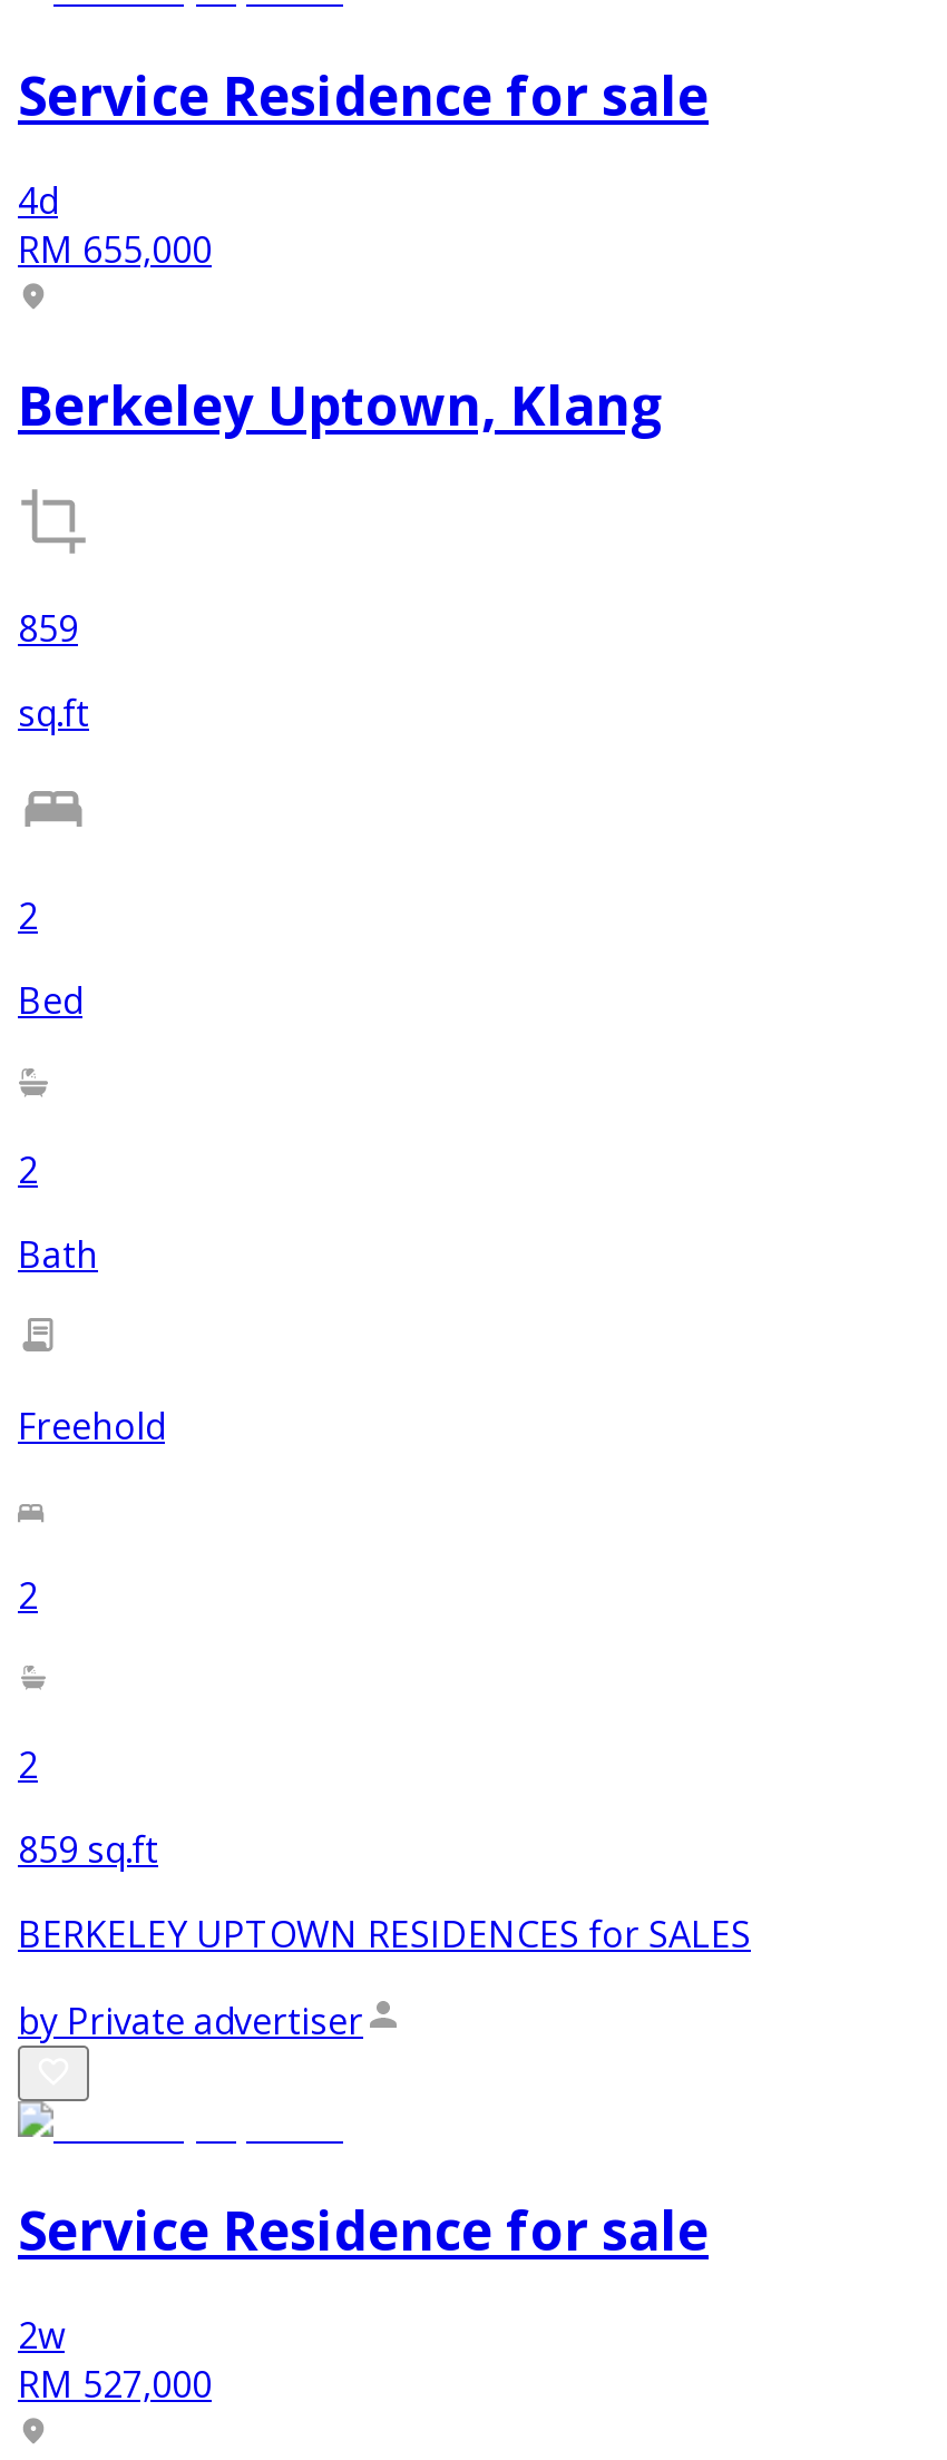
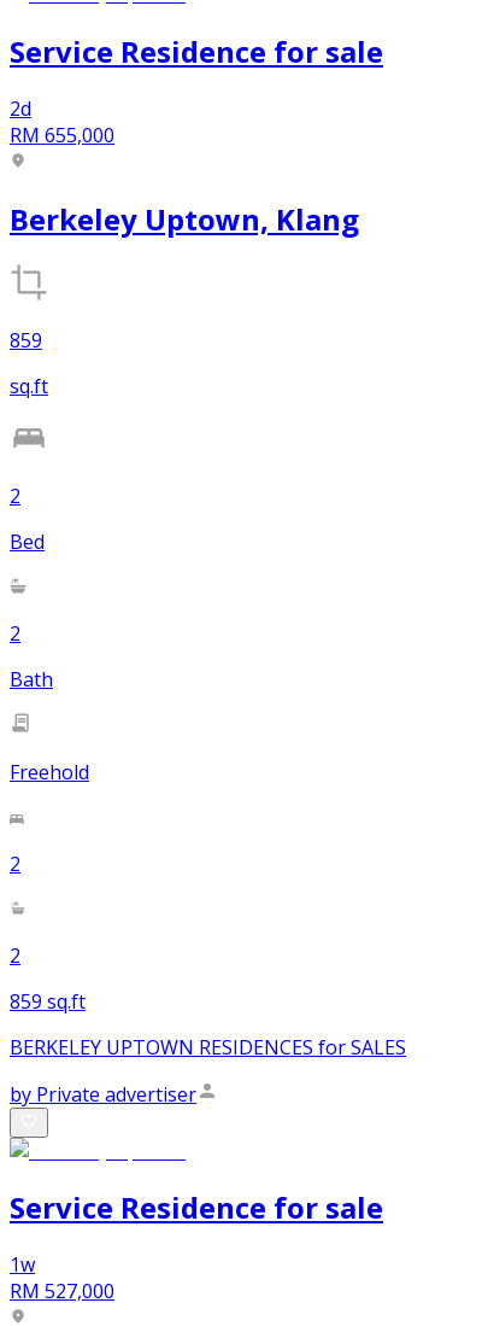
- 4d
+ 2d

- 2w
+ 1w
